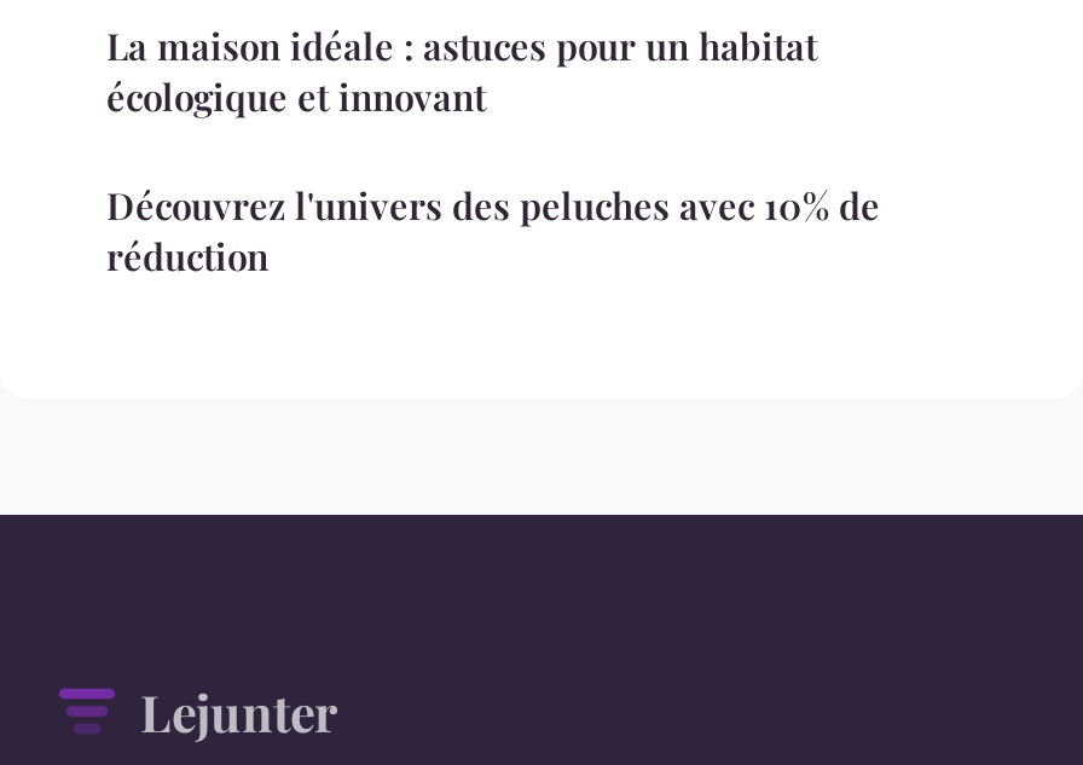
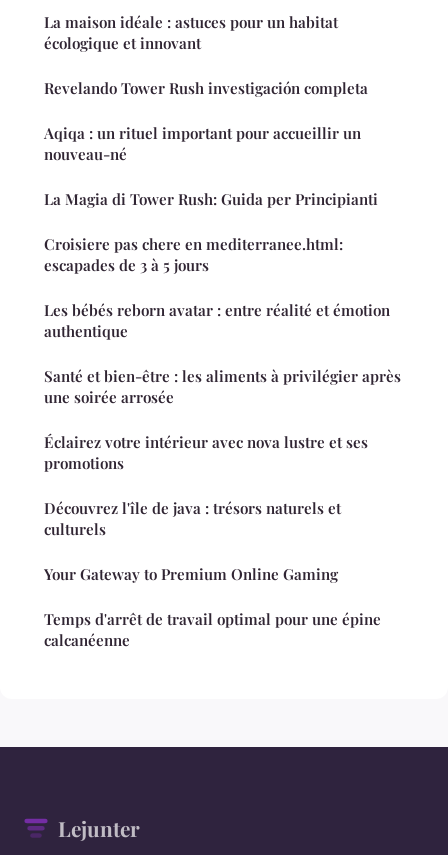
- Découvrez l'univers des peluches avec 10% de
- réduction
+ Revelando Tower Rush investigación completa
+ Aqiqa : un rituel important pour accueillir un
+ nouveau-né
+ La Magia di Tower Rush: Guida per Principianti
+ Croisiere pas chere en mediterranee.html:
+ escapades de 3 à 5 jours
+ Les bébés reborn avatar : entre réalité et émotion
+ authentique
+ Santé et bien-être : les aliments à privilégier après
+ une soirée arrosée
+ Éclairez votre intérieur avec nova lustre et ses
+ promotions
+ Découvrez l'île de java : trésors naturels et
+ culturels
+ Your Gateway to Premium Online Gaming
+ Temps d'arrêt de travail optimal pour une épine
+ calcanéenne
